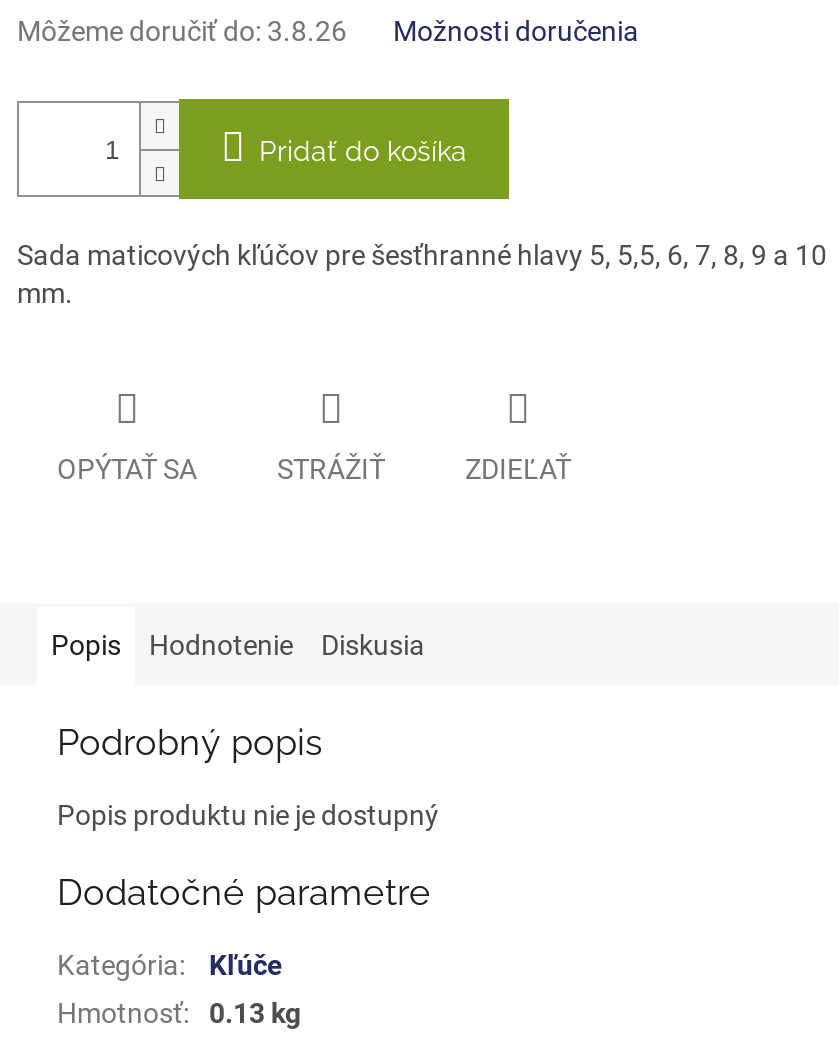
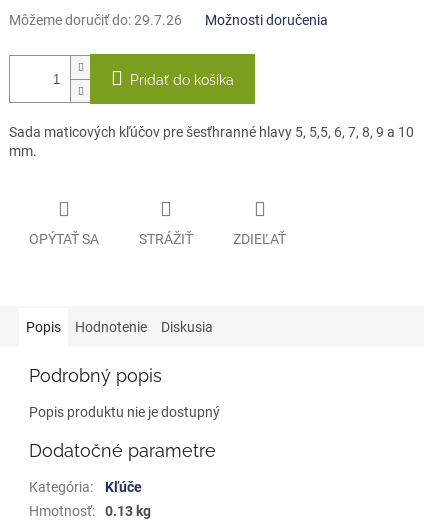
- Môžeme doručiť do: 3.8.26
+ Môžeme doručiť do: 29.7.26
